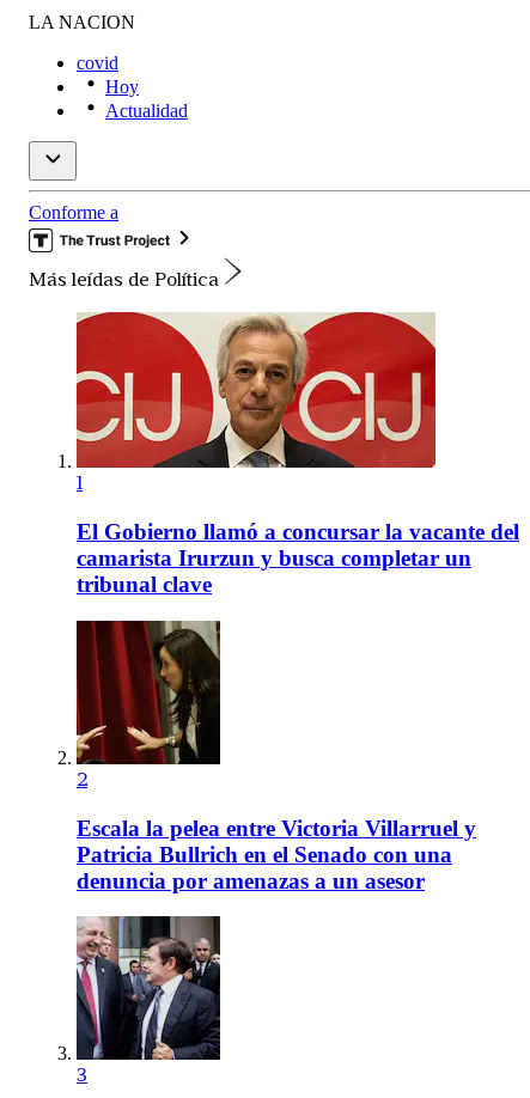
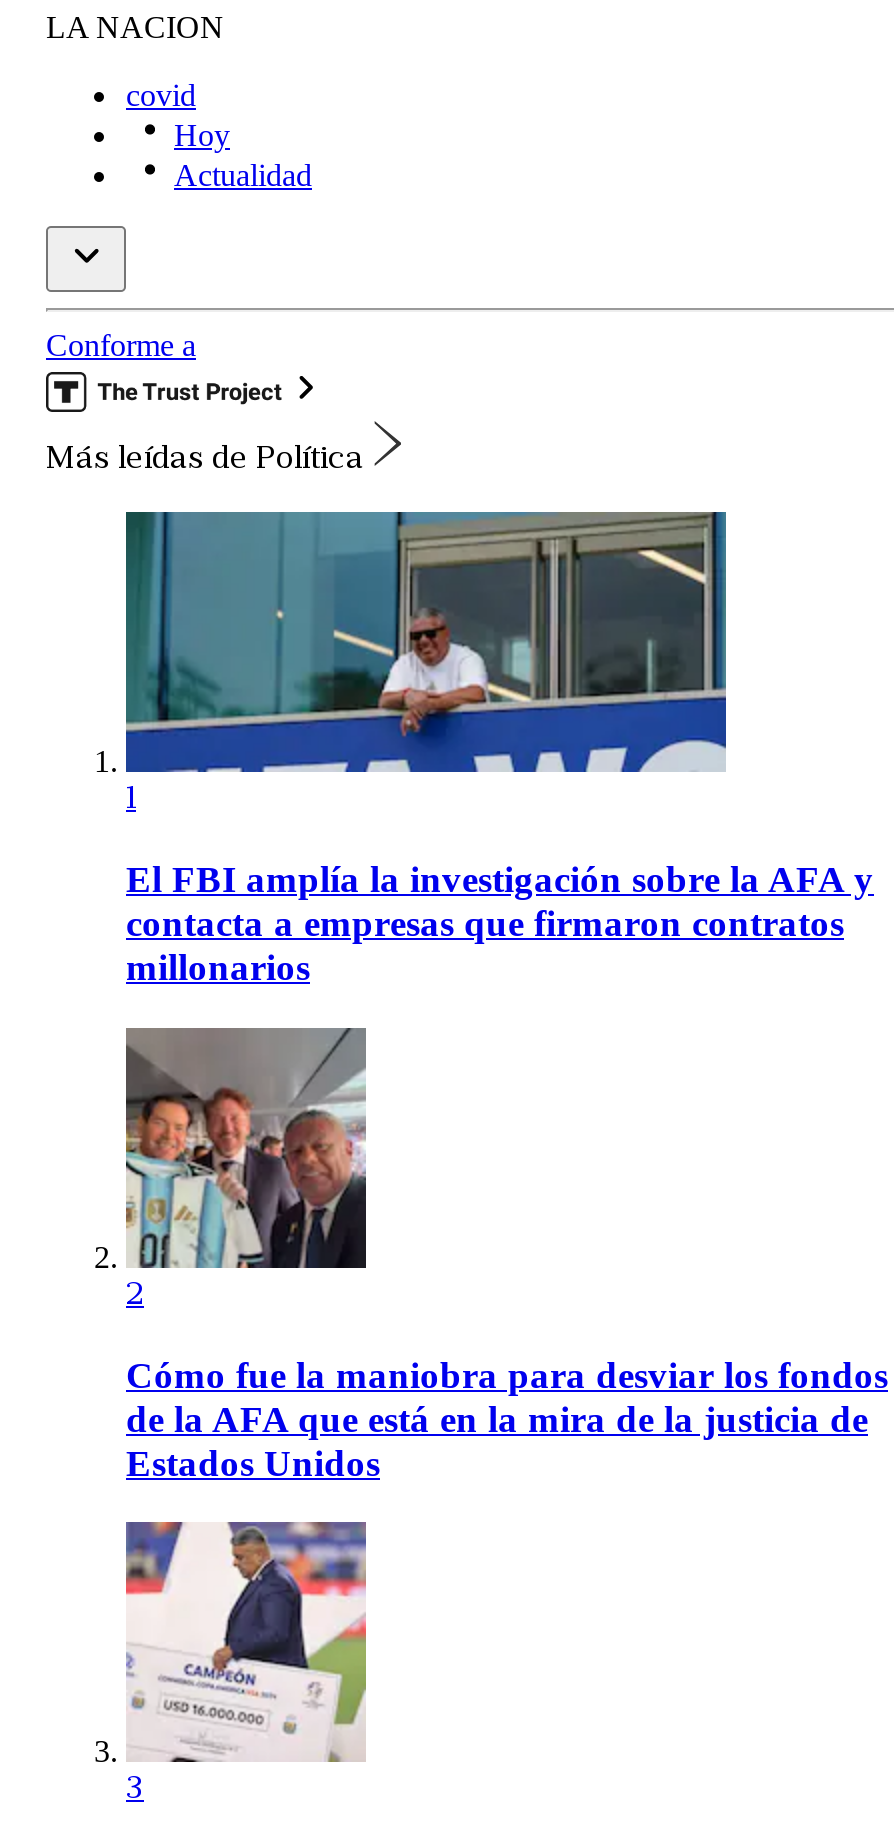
- [image]
+ [image]

- El Gobierno llamó a concursar la vacante del
- camarista Irurzun y busca completar un
- tribunal clave
+ El FBI amplía la investigación sobre la AFA y
+ contacta a empresas que firmaron contratos
+ millonarios

- [image]
+ [image]

- Escala la pelea entre Victoria Villarruel y
- Patricia Bullrich en el Senado con una
- denuncia por amenazas a un asesor
+ Cómo fue la maniobra para desviar los fondos
+ de la AFA que está en la mira de la justicia de
+ Estados Unidos

- [image]
+ [image]
